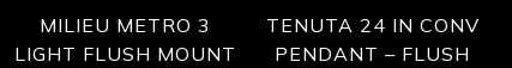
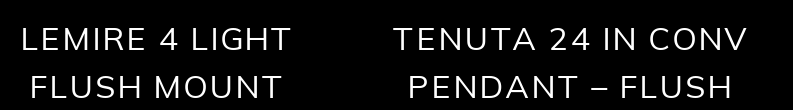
- MILIEU METRO 3
- LIGHT FLUSH MOUNT
+ LEMIRE 4 LIGHT
+ FLUSH MOUNT
